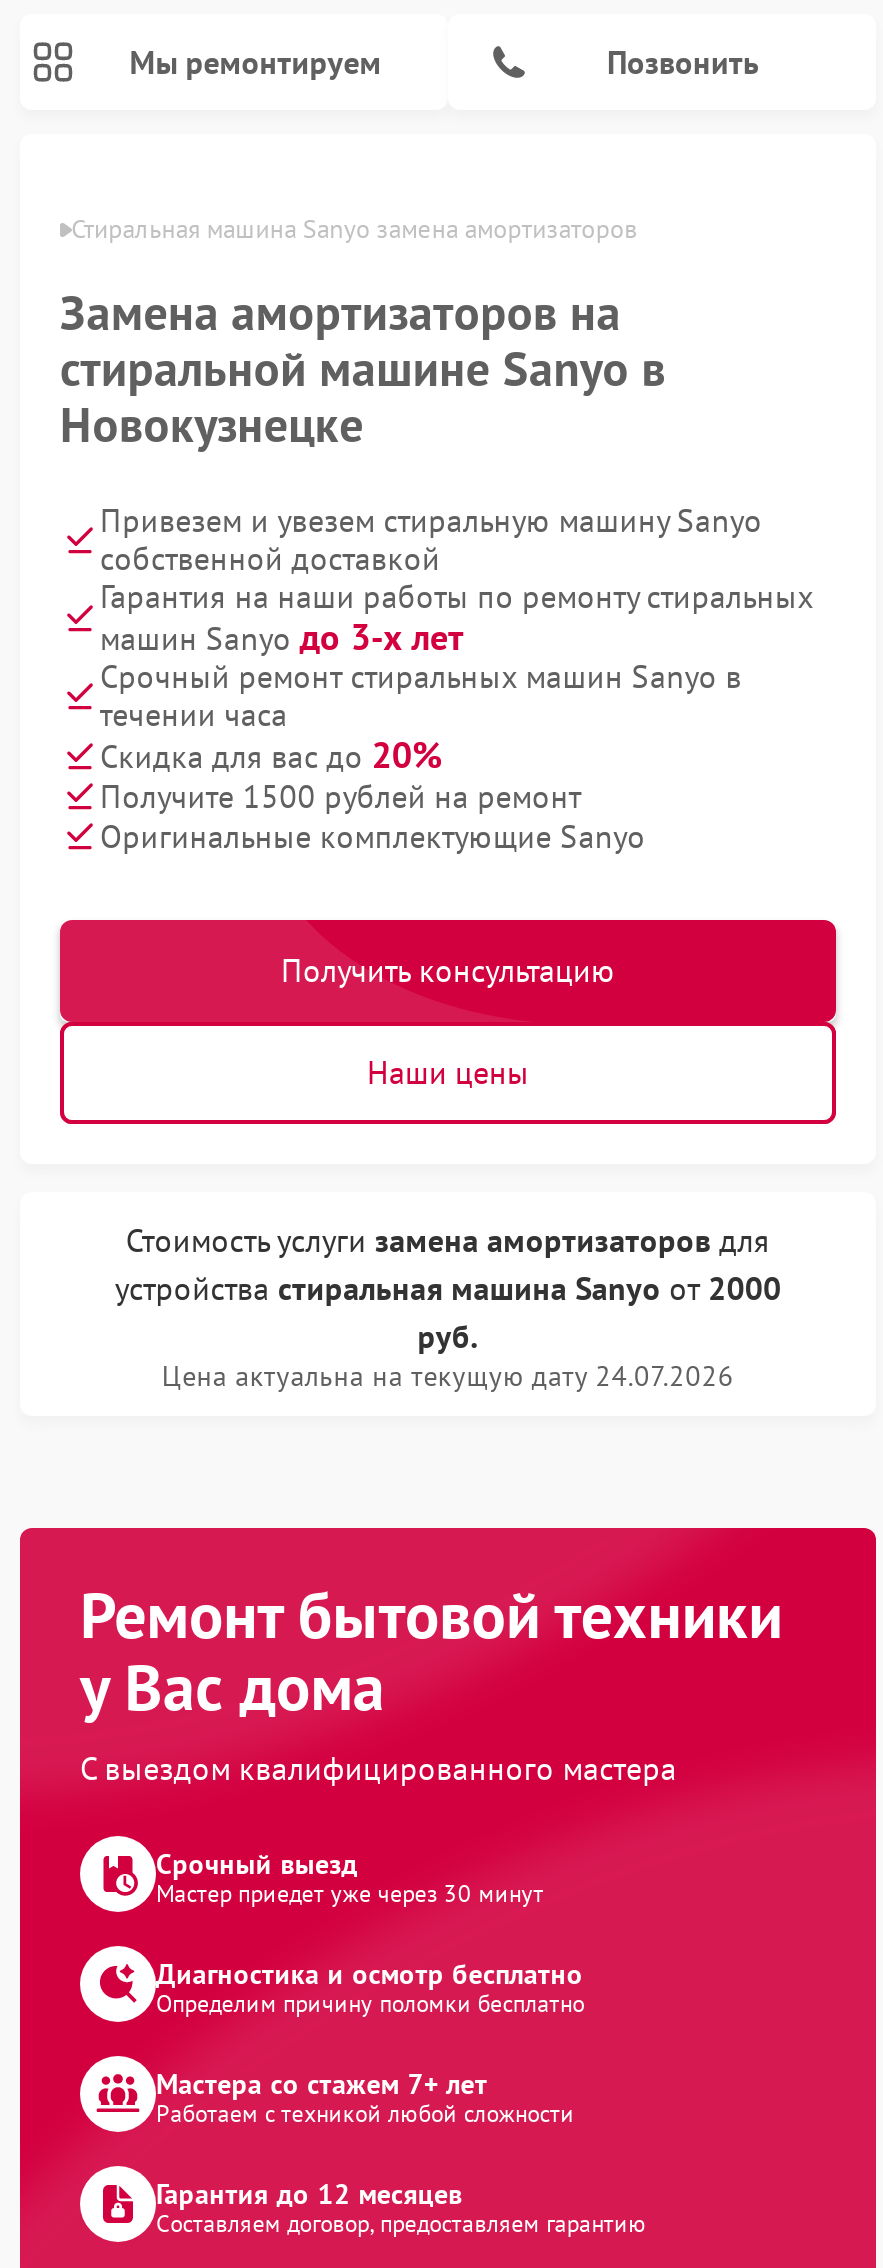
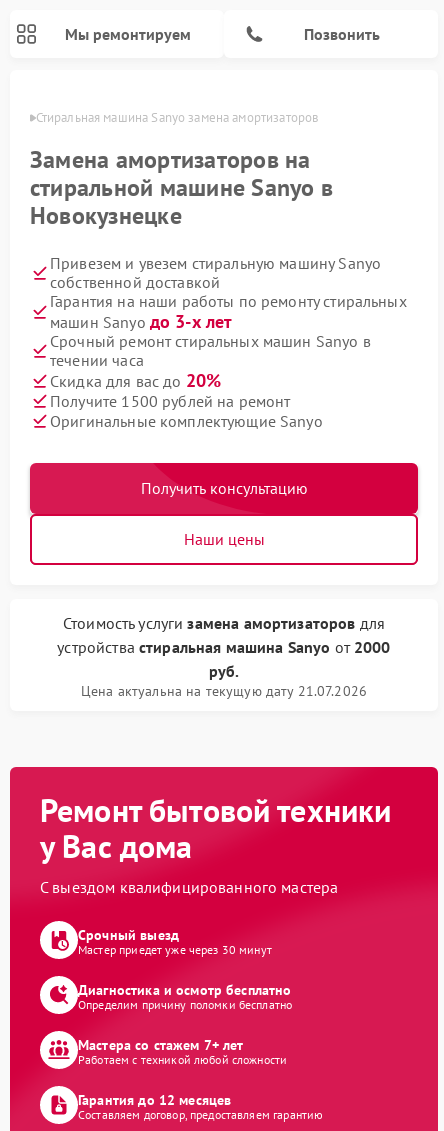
- Цена актуальна на текущую дату 24.07.2026
+ Цена актуальна на текущую дату 21.07.2026
